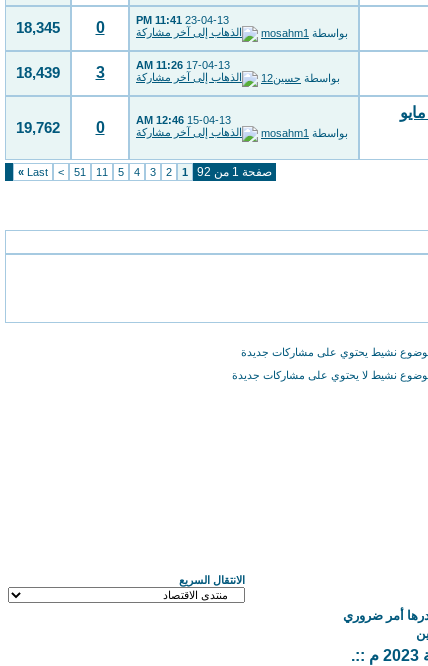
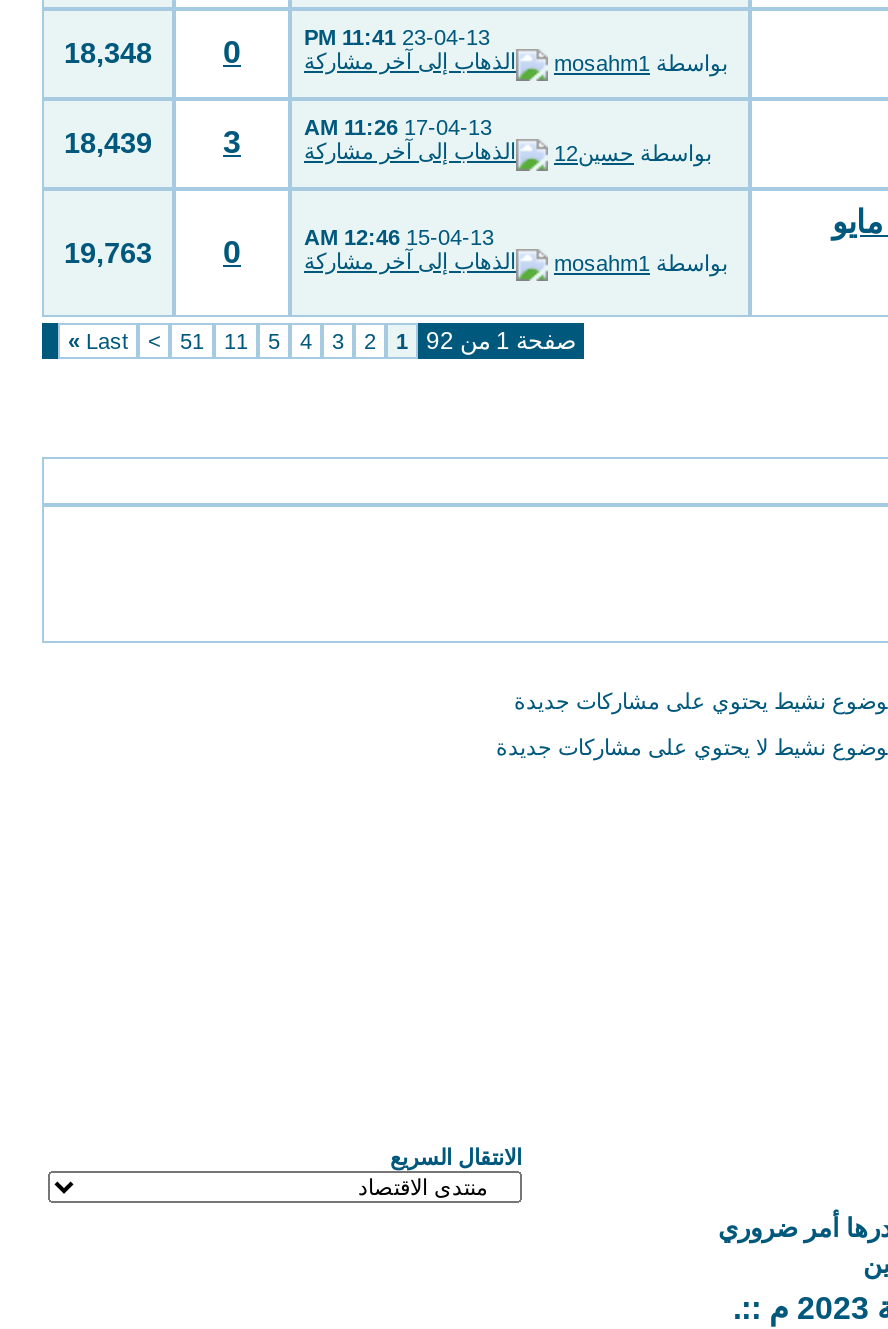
- 18,345
+ 18,348

- 19,762
+ 19,763
